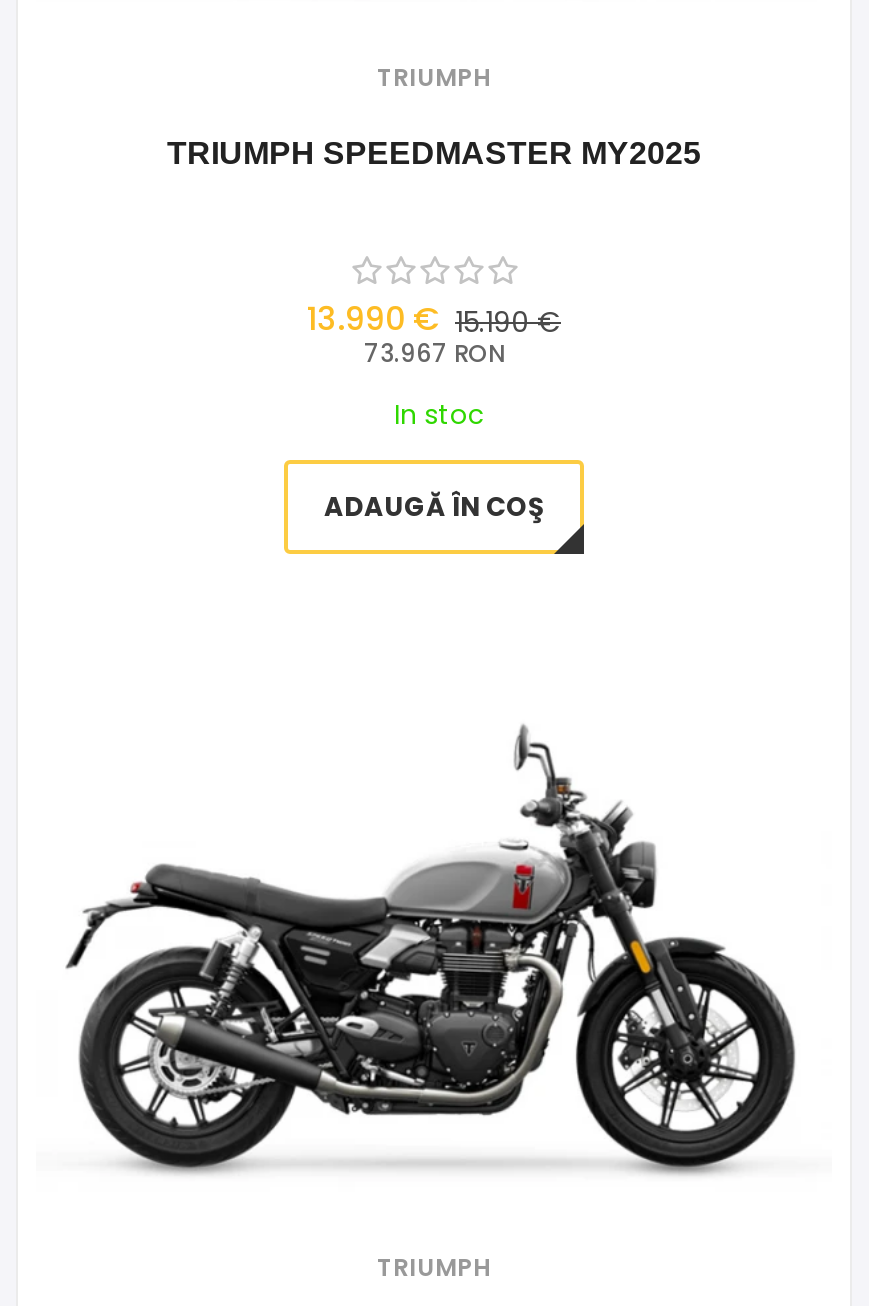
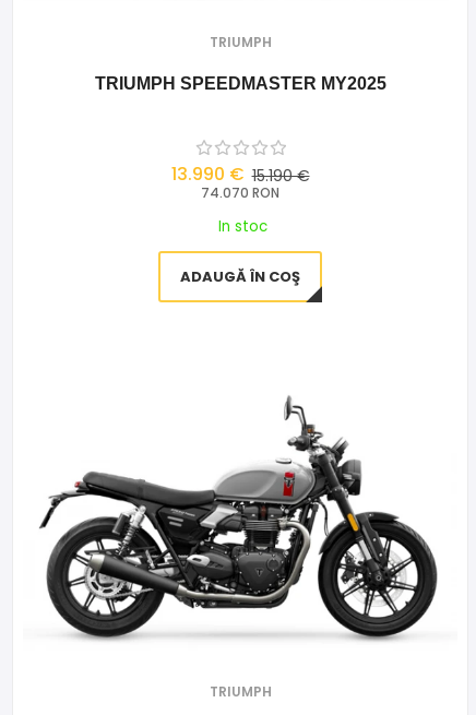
- 73.967 RON
+ 74.070 RON
